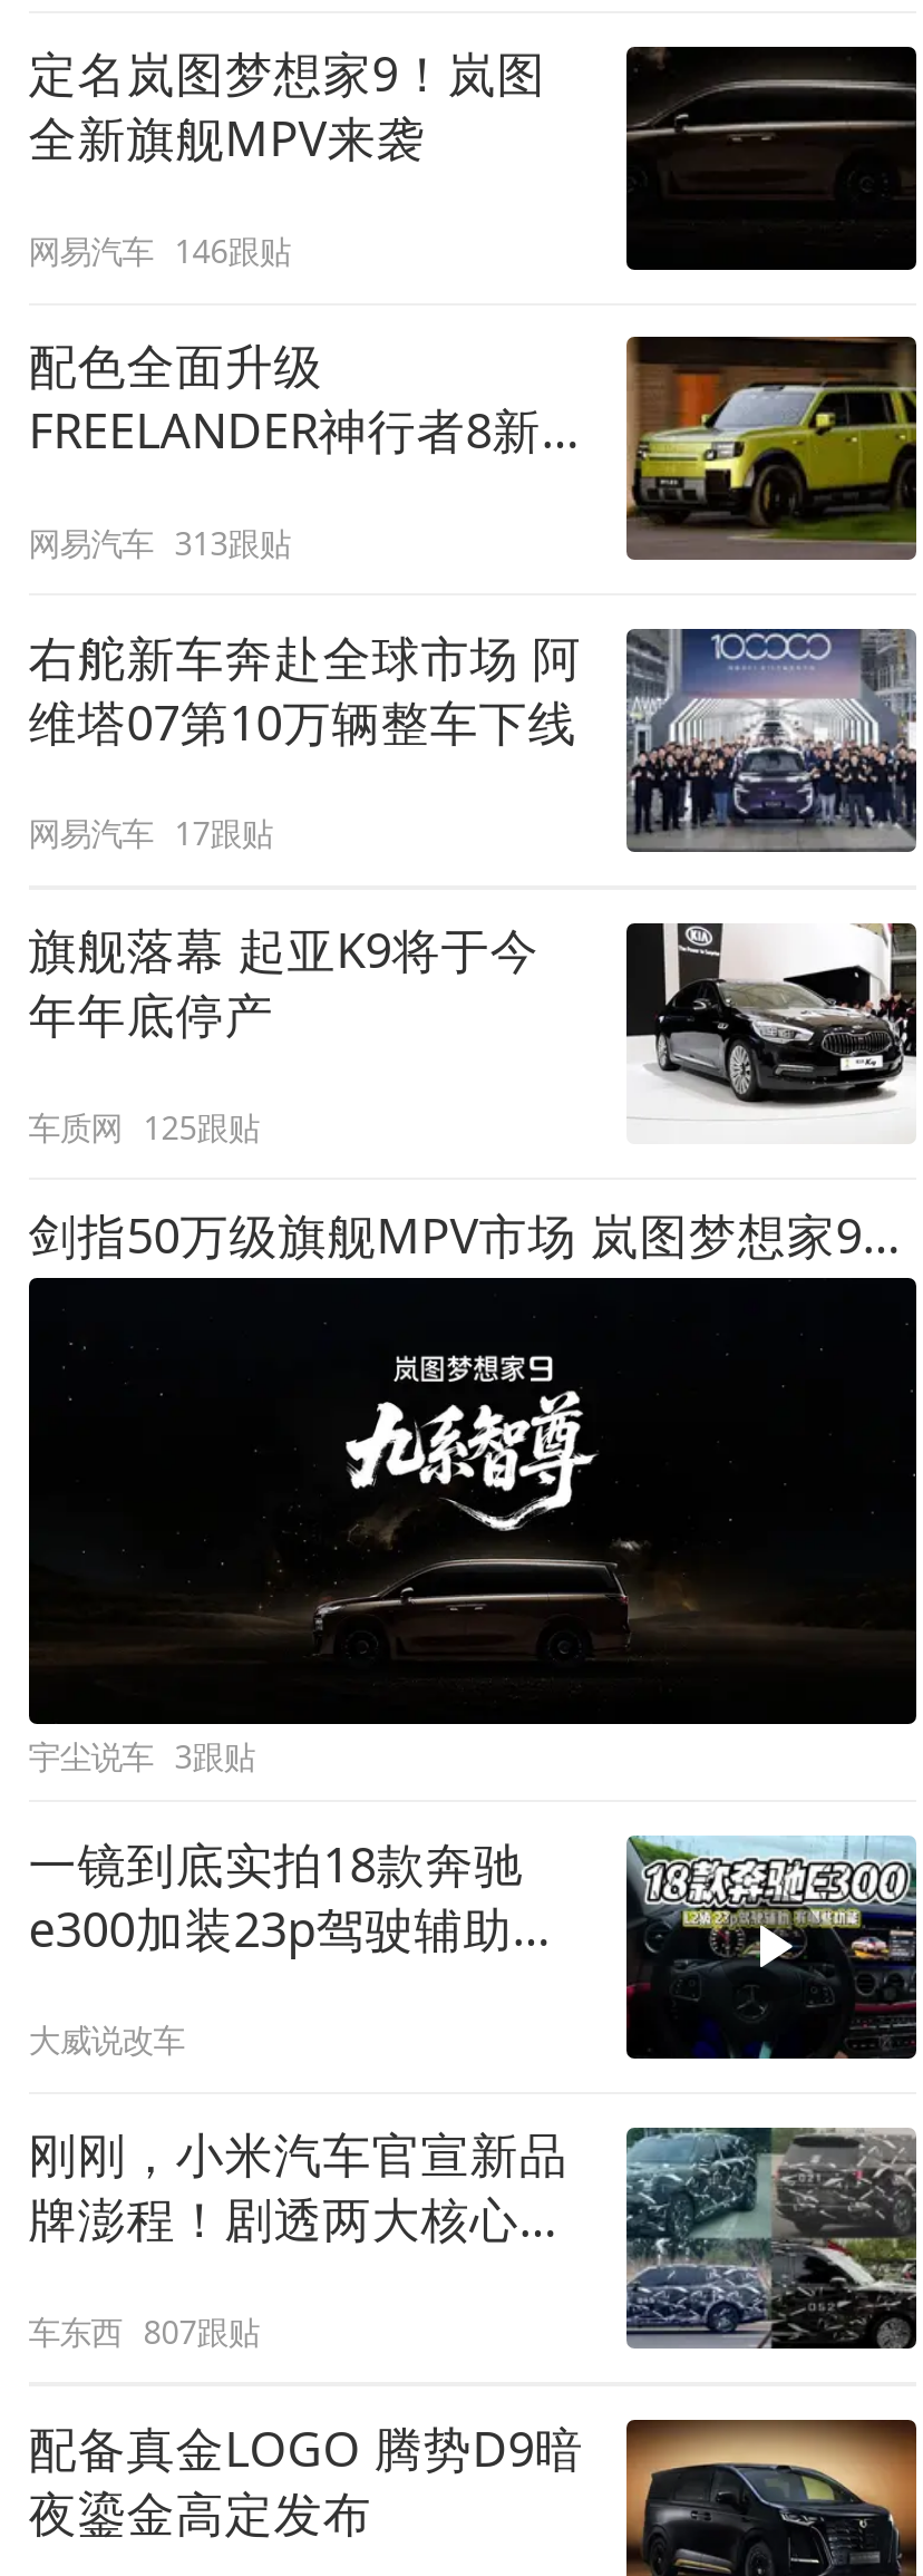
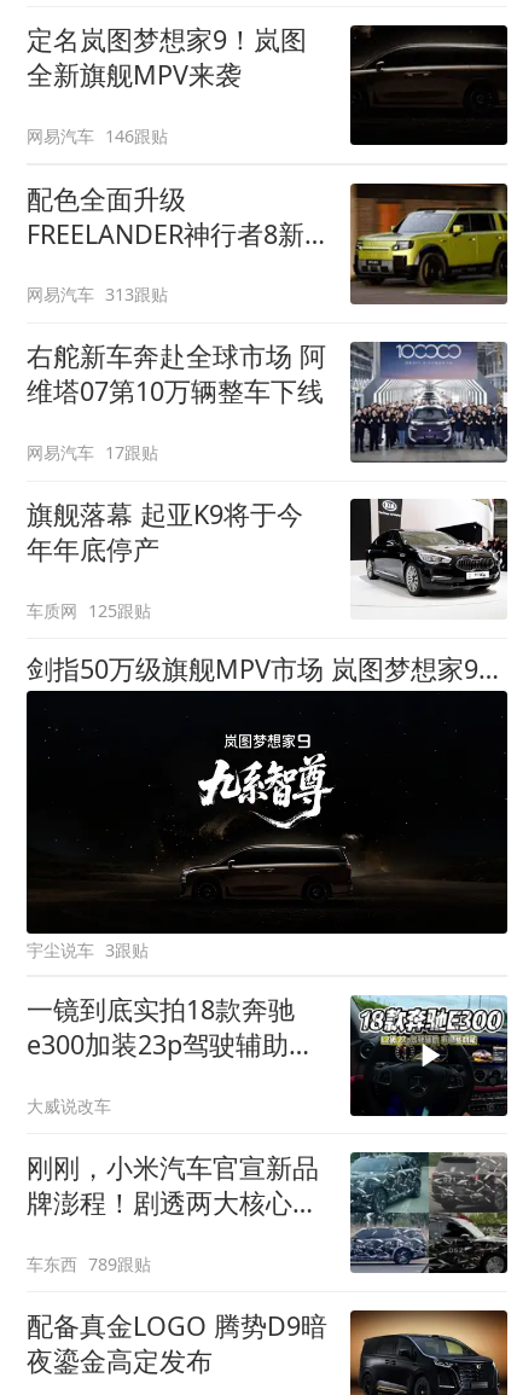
- 车东西 807跟贴
+ 车东西 789跟贴
